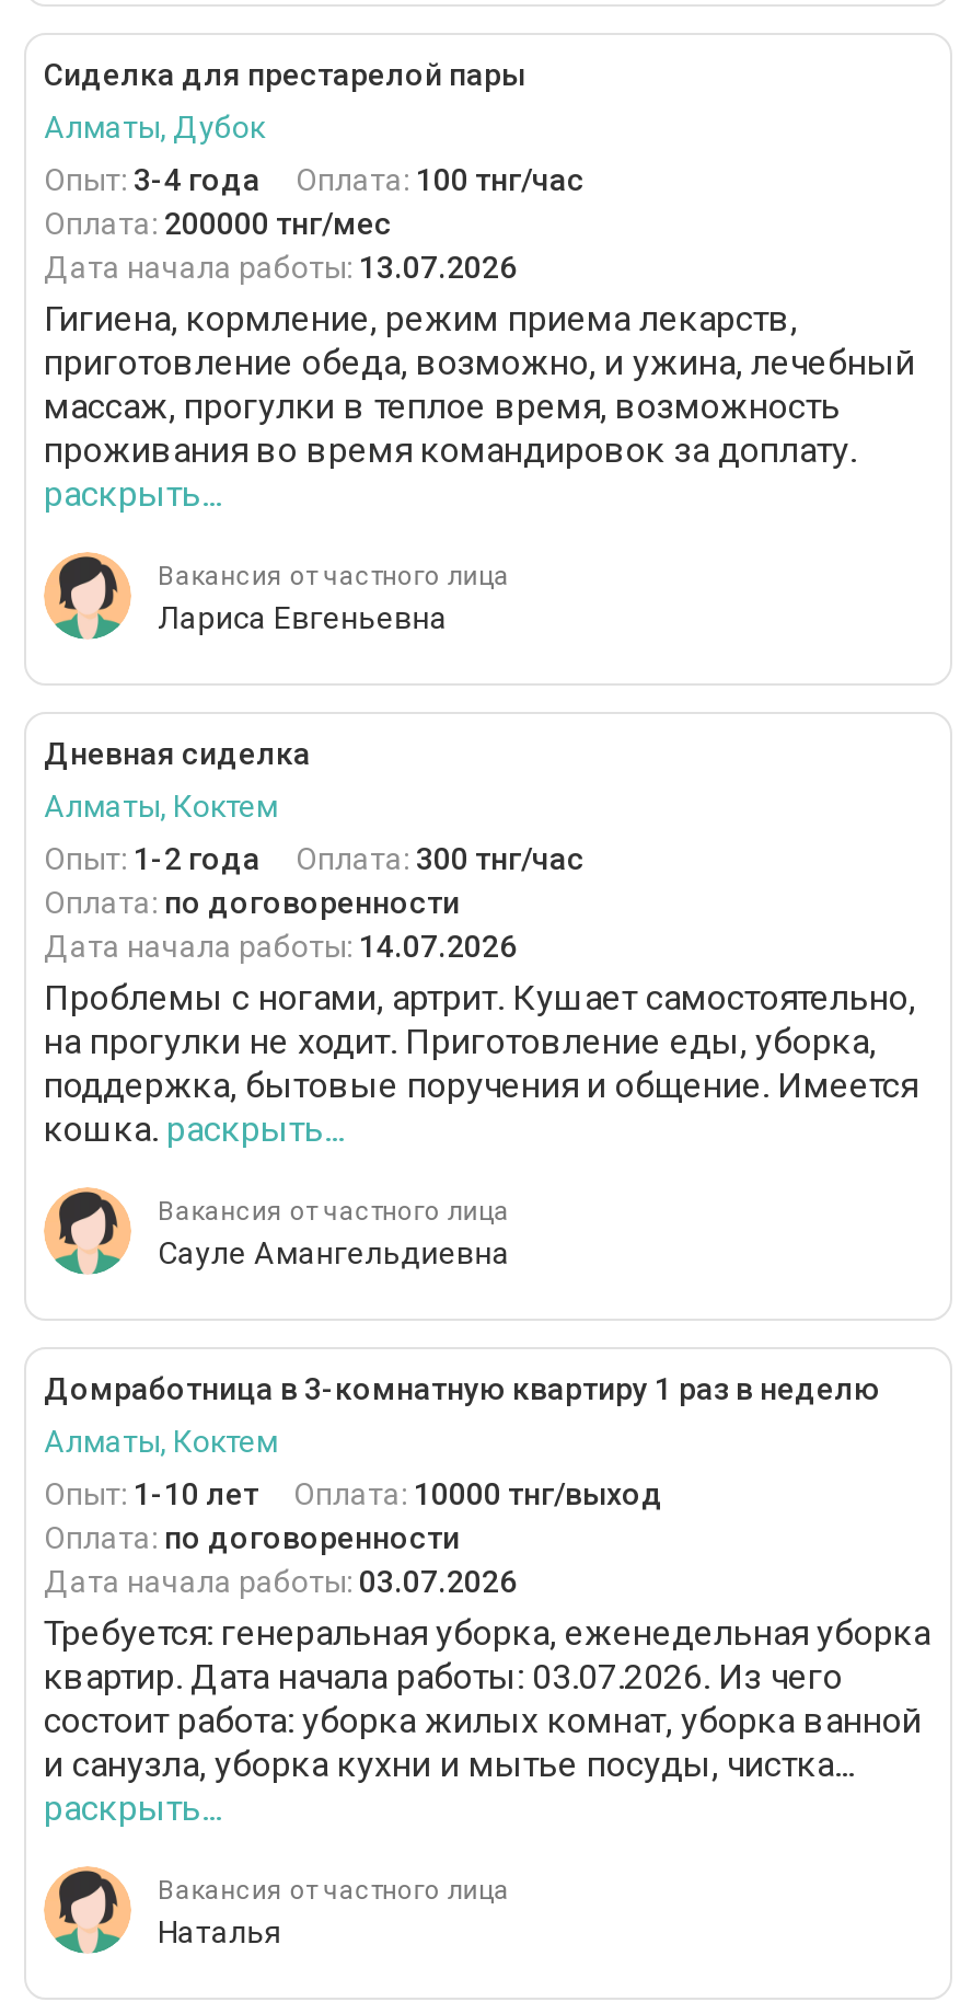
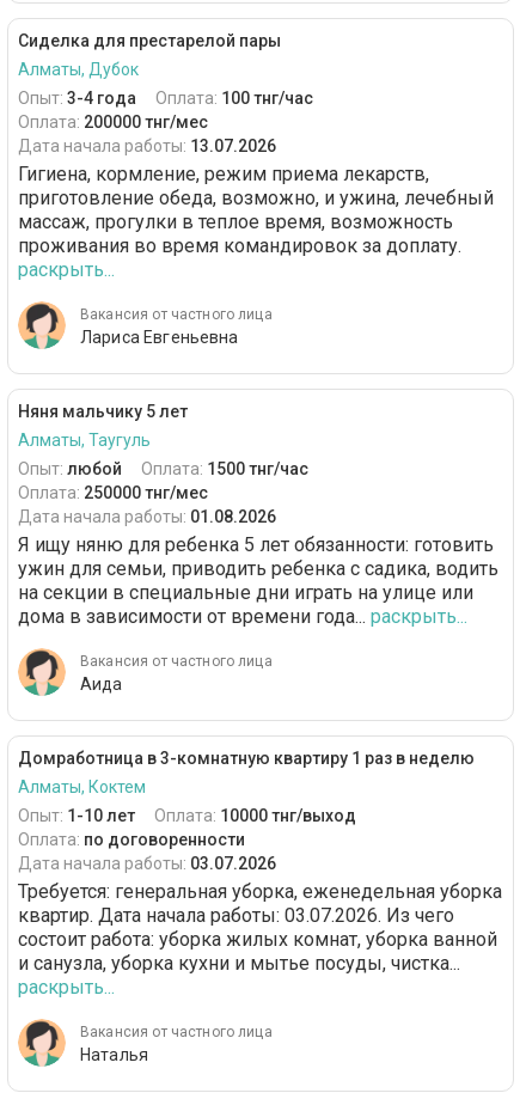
- Дневная сиделка
+ Няня мальчику 5 лет

- Алматы, Коктем
+ Алматы, Таугуль

- Опыт: 1-2 года
- Оплата: 300 тнг/час
- Оплата: по договоренности
- Дата начала работы: 14.07.2026
- Проблемы с ногами, артрит. Кушает самостоятельно,
- на прогулки не ходит. Приготовление еды, уборка,
- поддержка, бытовые поручения и общение. Имеется
- кошка. раскрыть...
+ Опыт: любой
+ Оплата: 1500 тнг/час
+ Оплата: 250000 тнг/мес
+ Дата начала работы: 01.08.2026
+ Я ищу няню для ребенка 5 лет обязанности: готовить
+ ужин для семьи, приводить ребенка с садика, водить
+ на секции в специальные дни играть на улице или
+ дома в зависимости от времени года... раскрыть...

- Сауле Амангельдиевна
+ Аида
